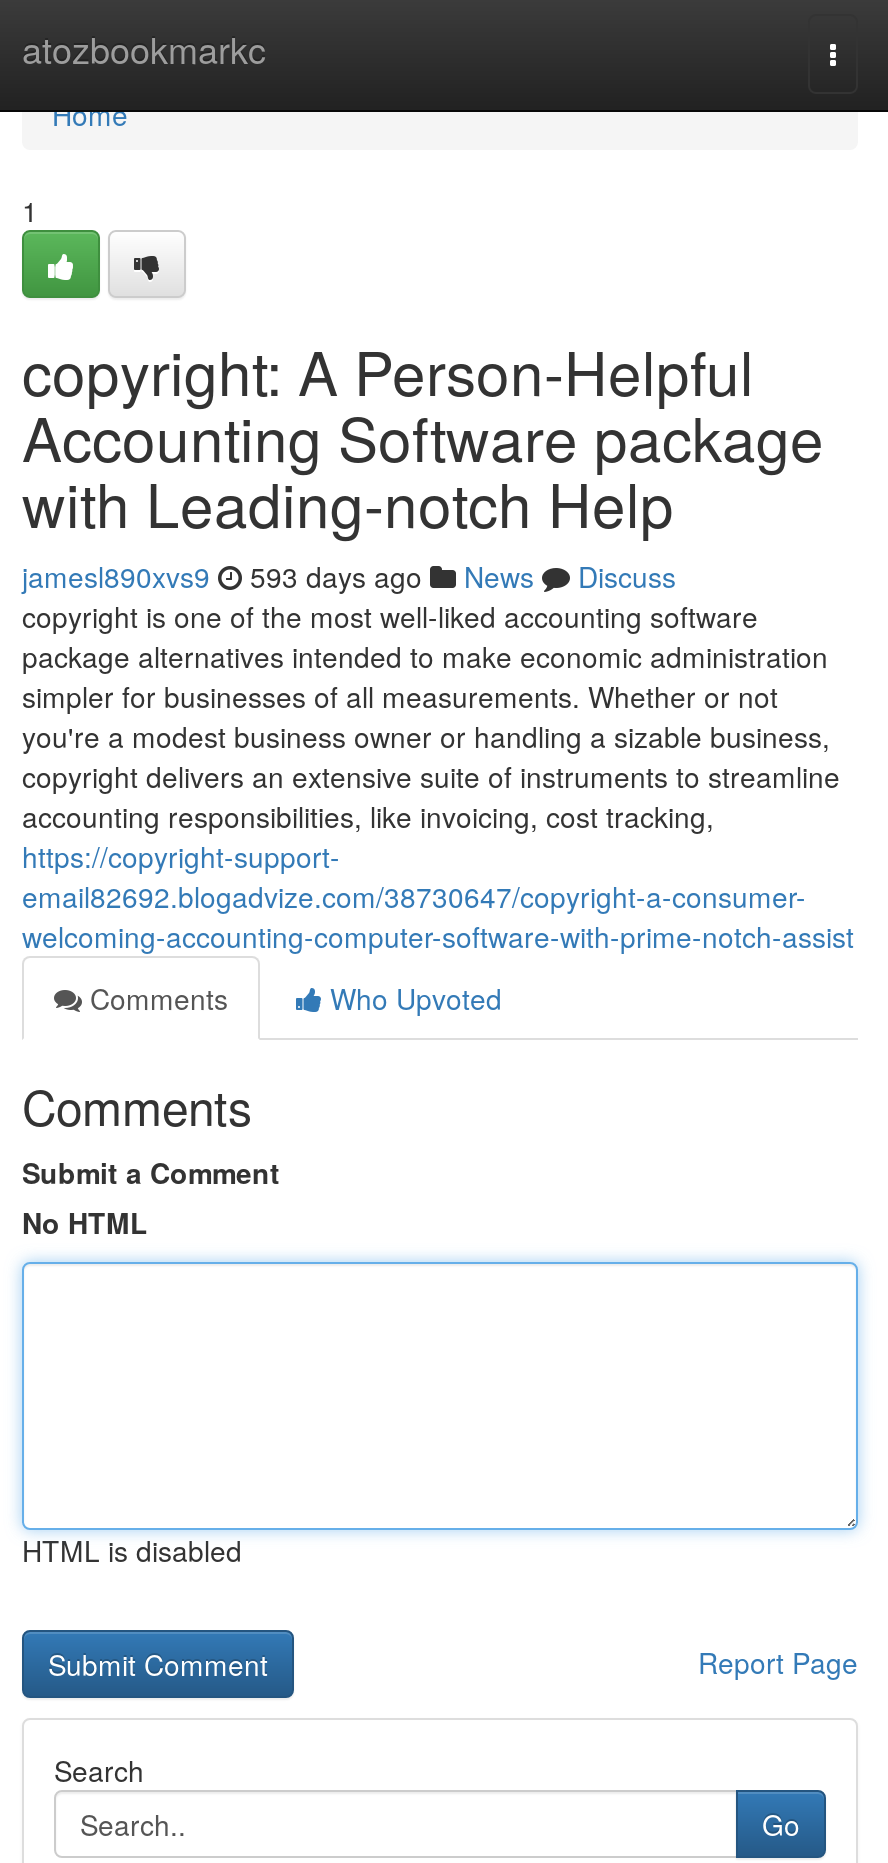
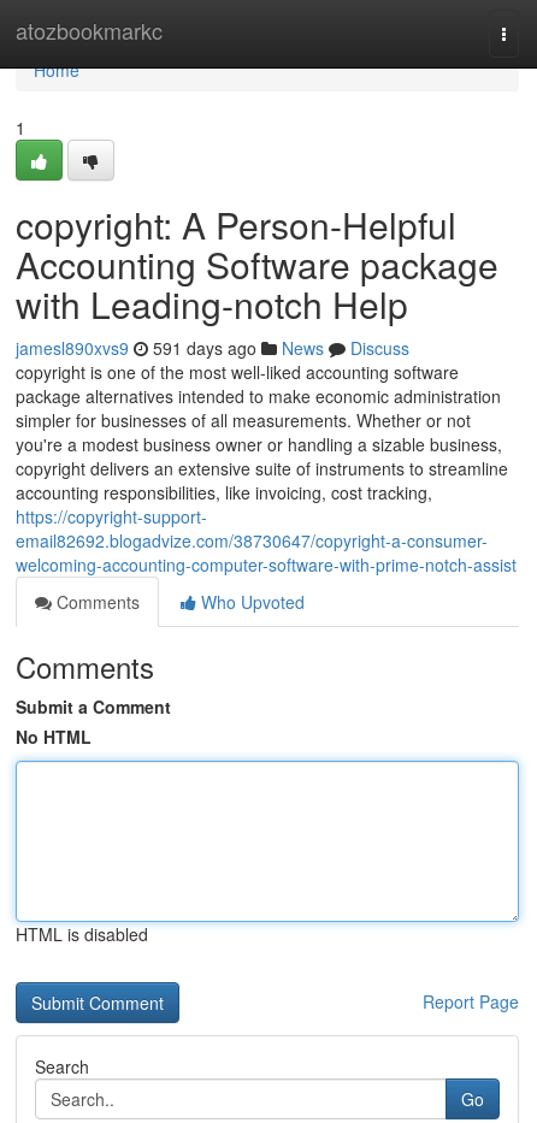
- jamesl890xvs9 593 days ago News Discuss
+ jamesl890xvs9 591 days ago News Discuss
